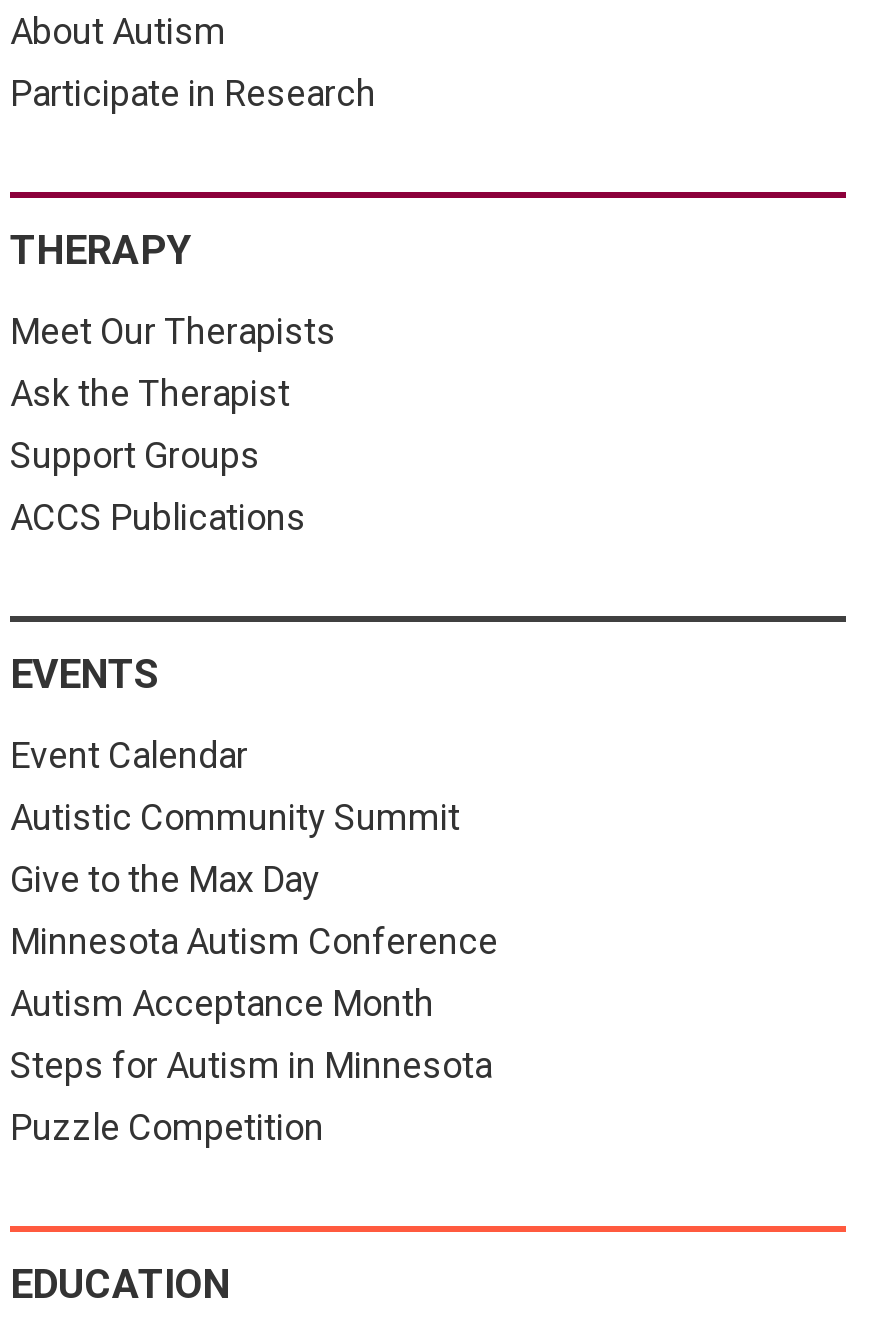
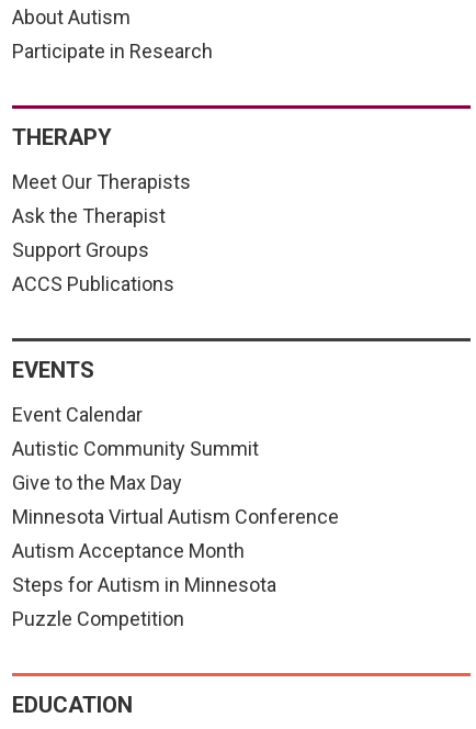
- Minnesota Autism Conference
+ Minnesota Virtual Autism Conference
